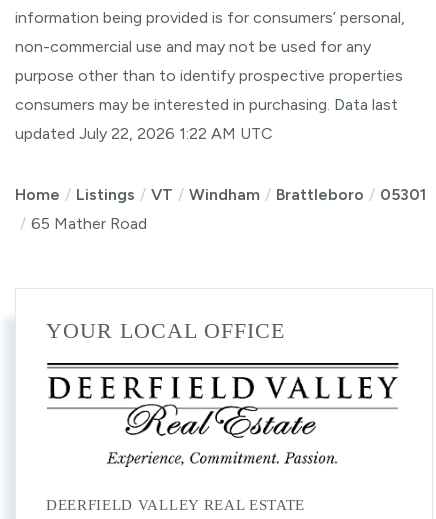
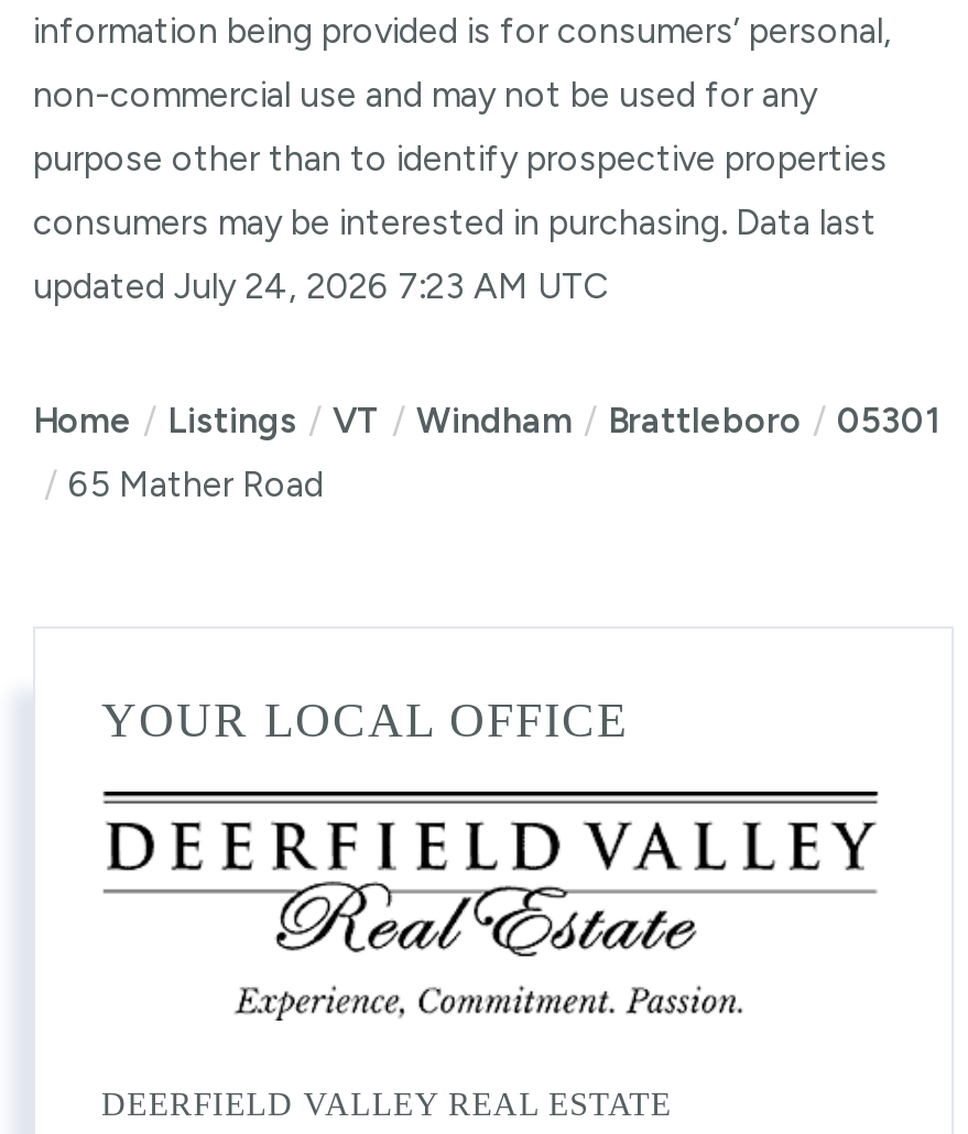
- updated July 22, 2026 1:22 AM UTC
+ updated July 24, 2026 7:23 AM UTC
